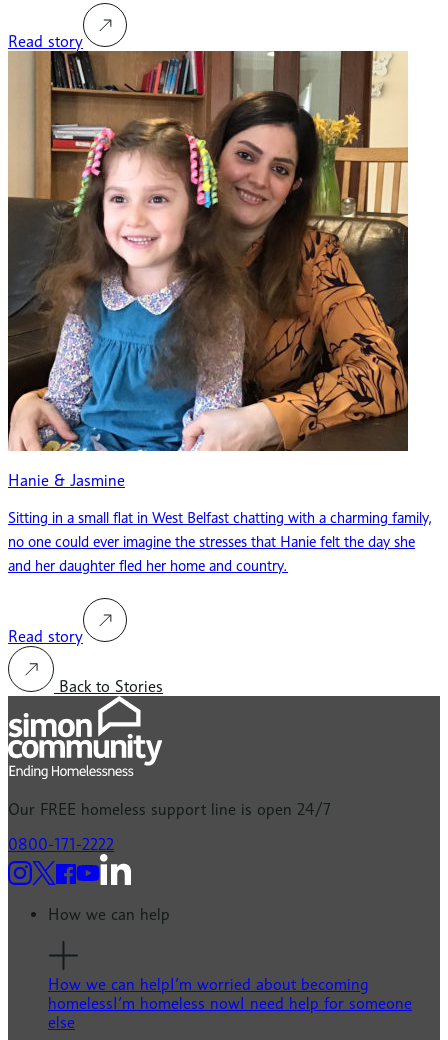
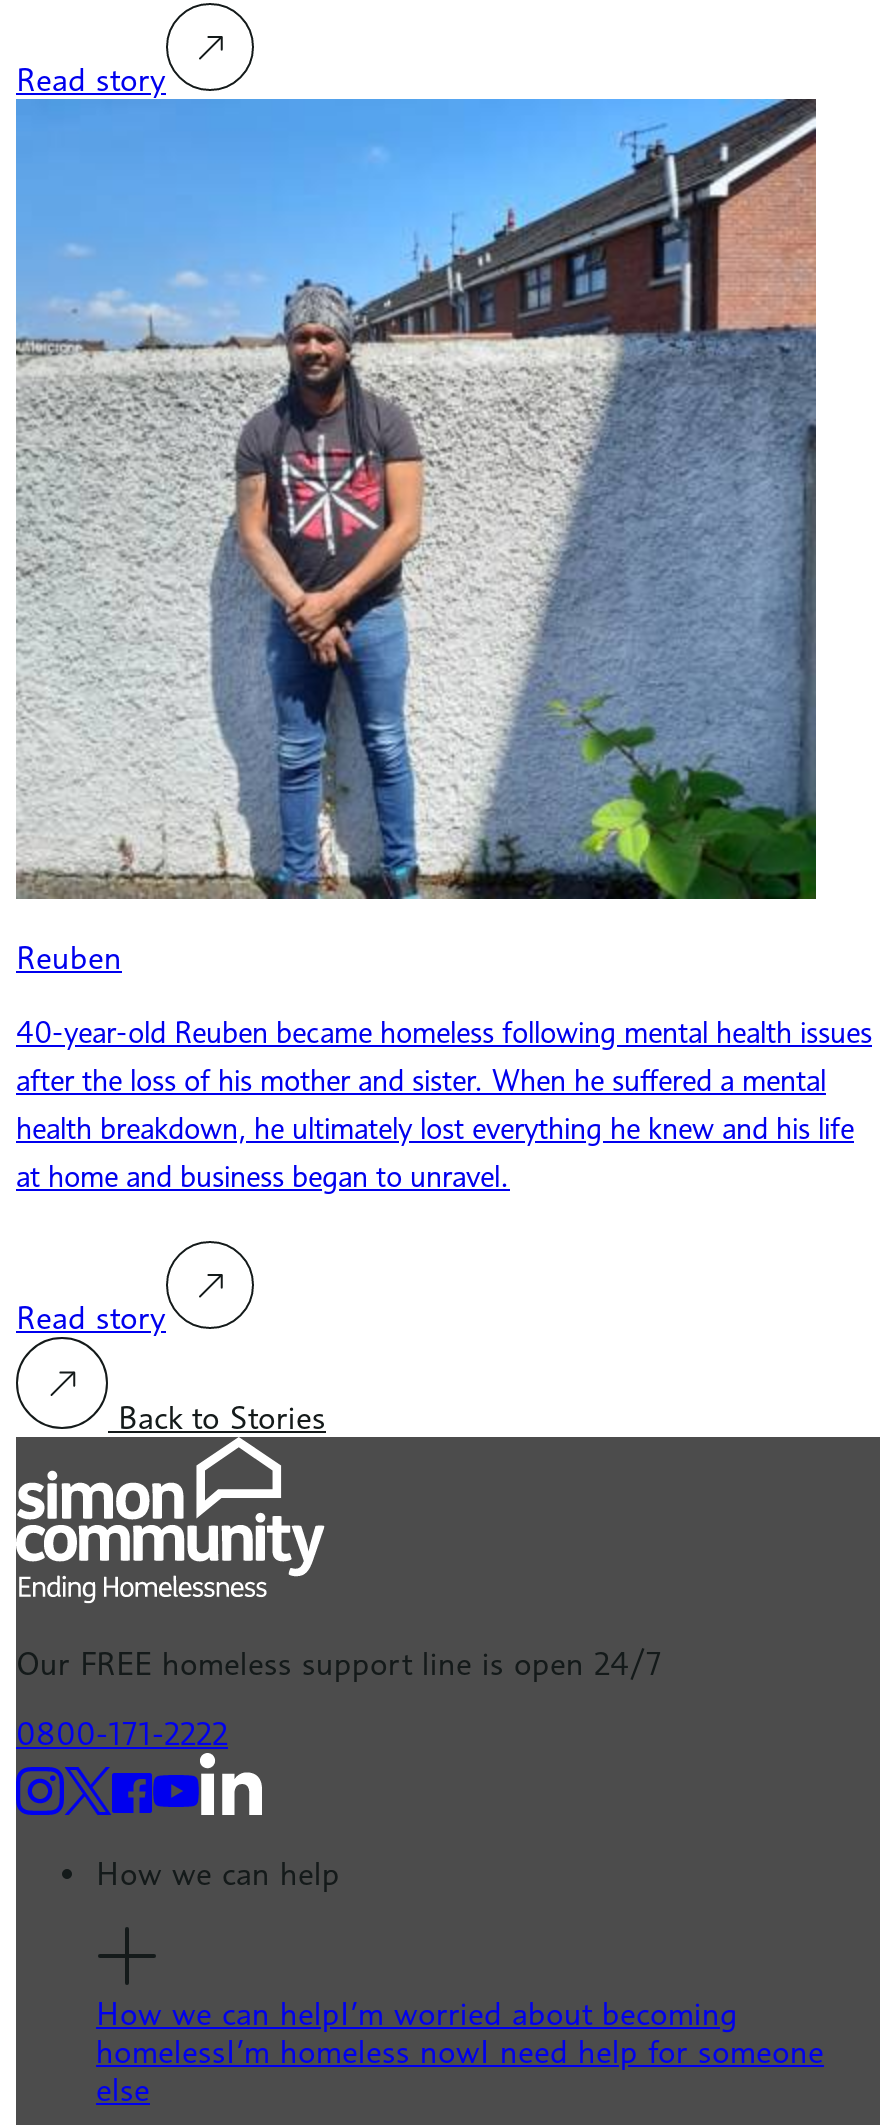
- [image]
- Hanie & Jasmine
+ [image]
+ Reuben

- Sitting in a small flat in West Belfast chatting with a charming family,
- no one could ever imagine the stresses that Hanie felt the day she
- and her daughter fled her home and country.
+ 40-year-old Reuben became homeless following mental health issues
+ after the loss of his mother and sister. When he suffered a mental
+ health breakdown, he ultimately lost everything he knew and his life
+ at home and business began to unravel.
